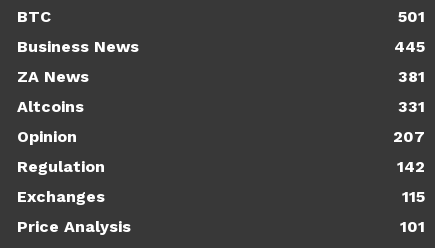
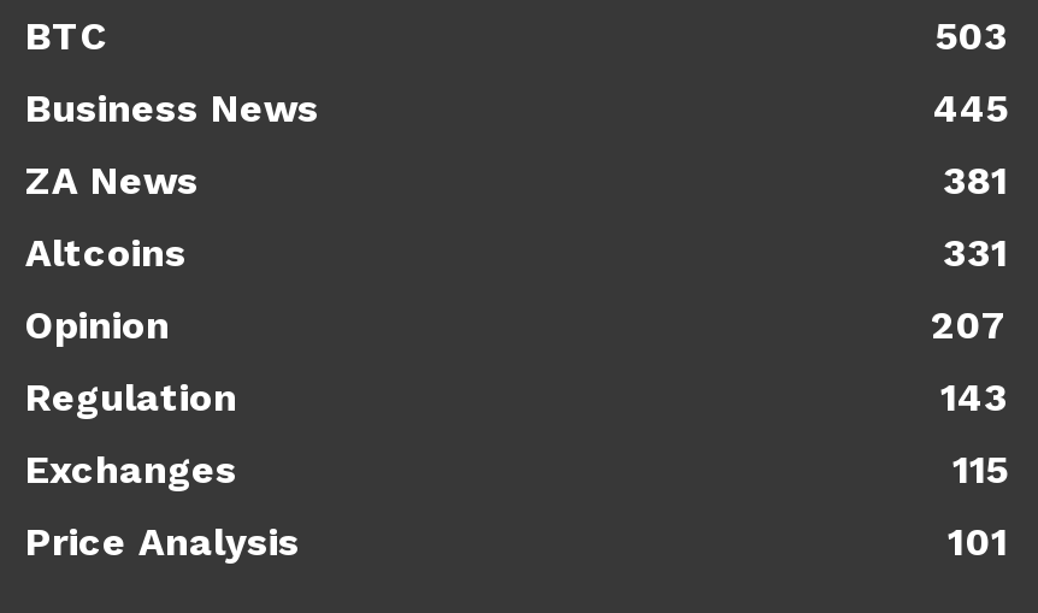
- 501
+ 503

- 142
+ 143
